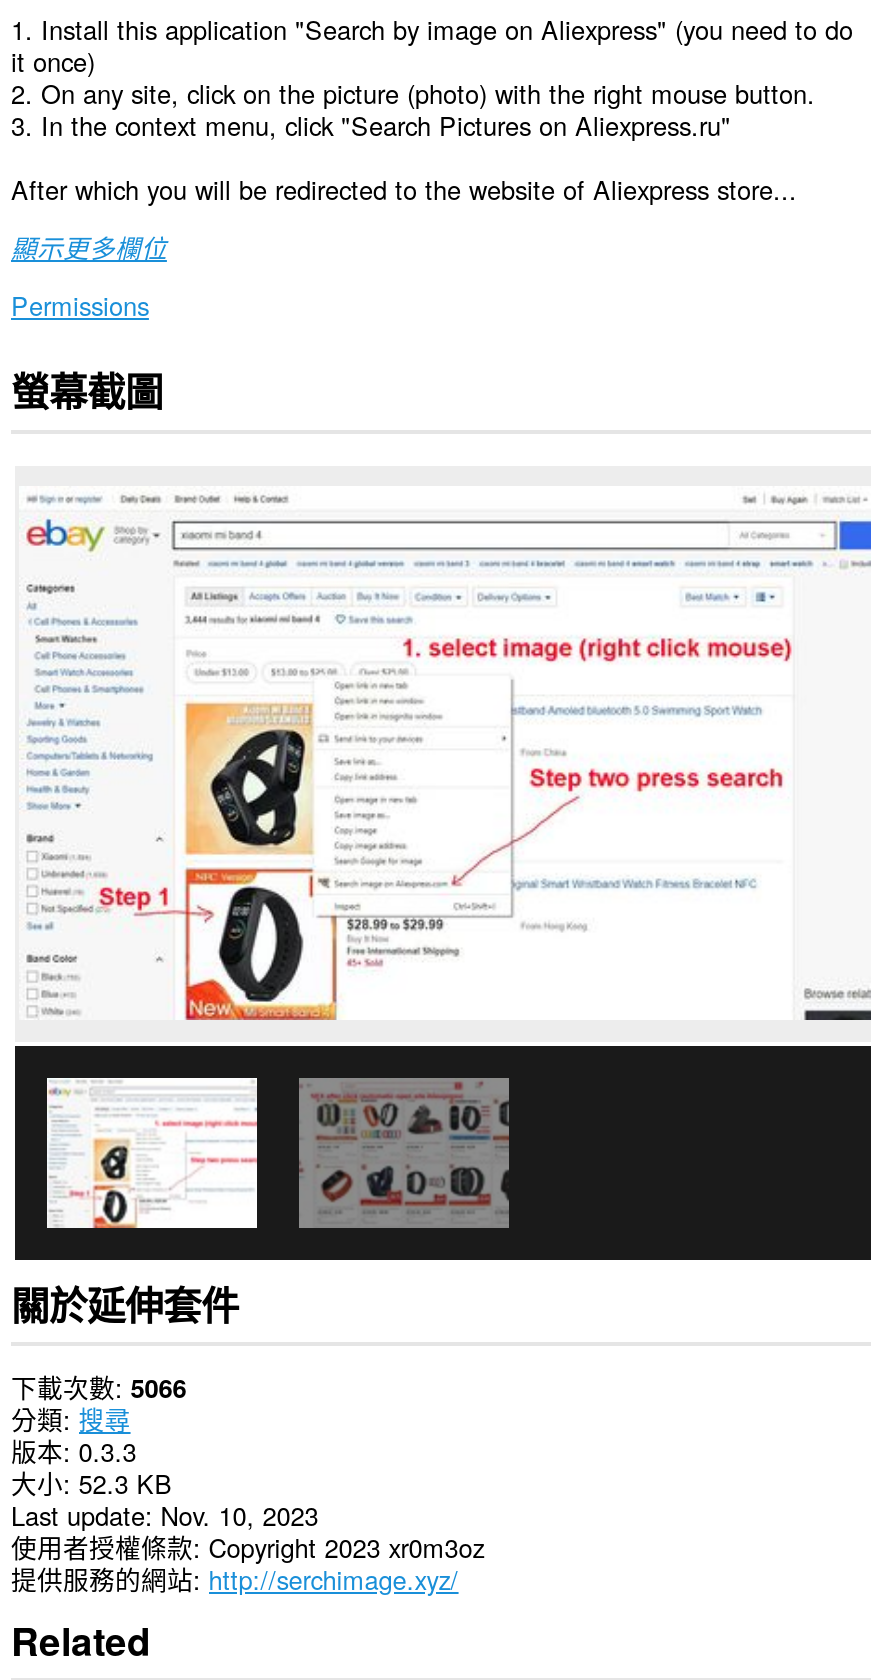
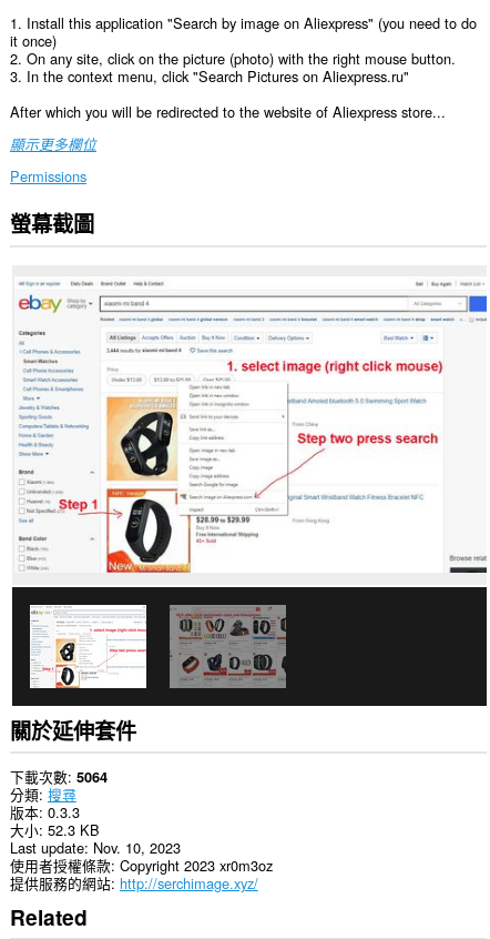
- 下載次數 5066
+ 下載次數 5064
